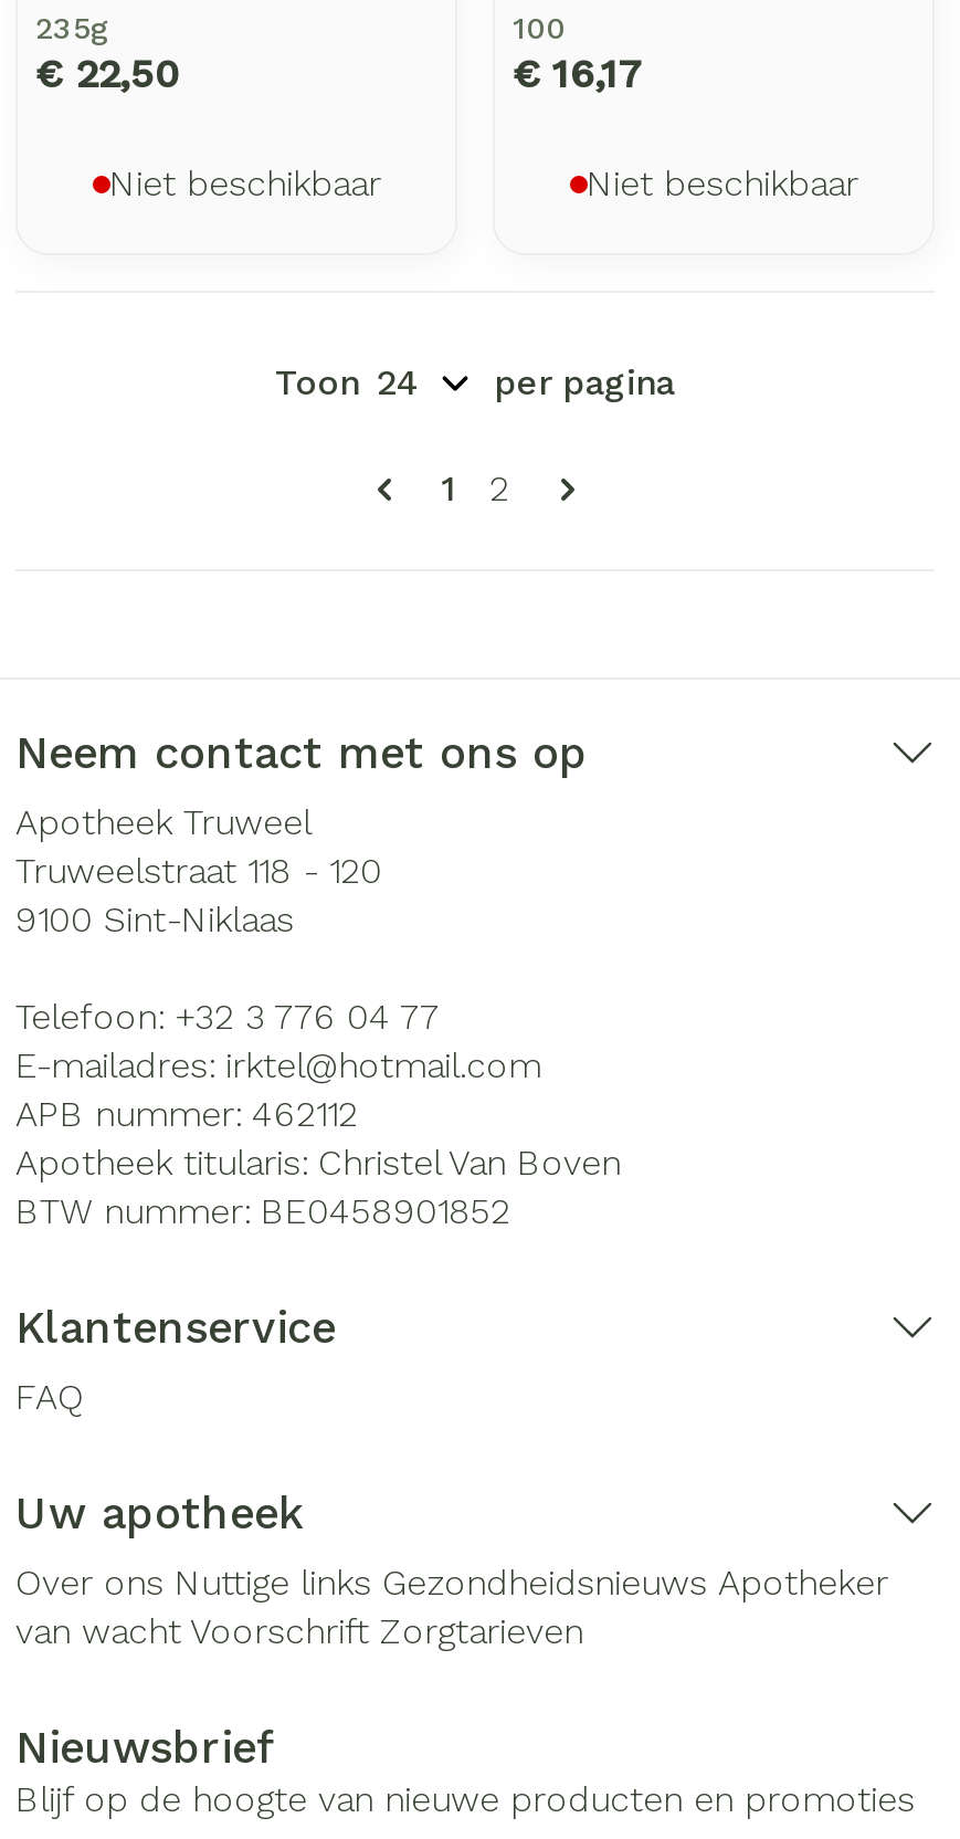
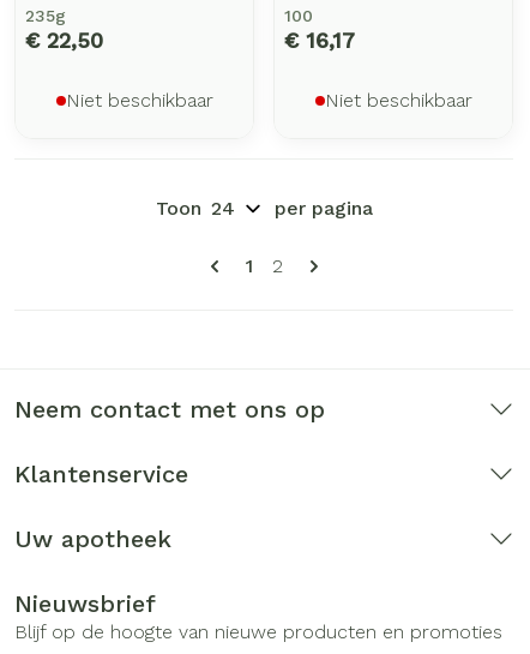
- Apotheek Truweel
- Truweelstraat 118 - 120
- 9100 Sint-Niklaas
- Telefoon: +32 3 776 04 77
- E-mailadres: irktel@hotmail.com
- APB nummer: 462112
- Apotheek titularis: Christel Van Boven
- BTW nummer: BE0458901852

- FAQ

- Over ons Nuttige links Gezondheidsnieuws Apotheker
- van wacht Voorschrift Zorgtarieven
